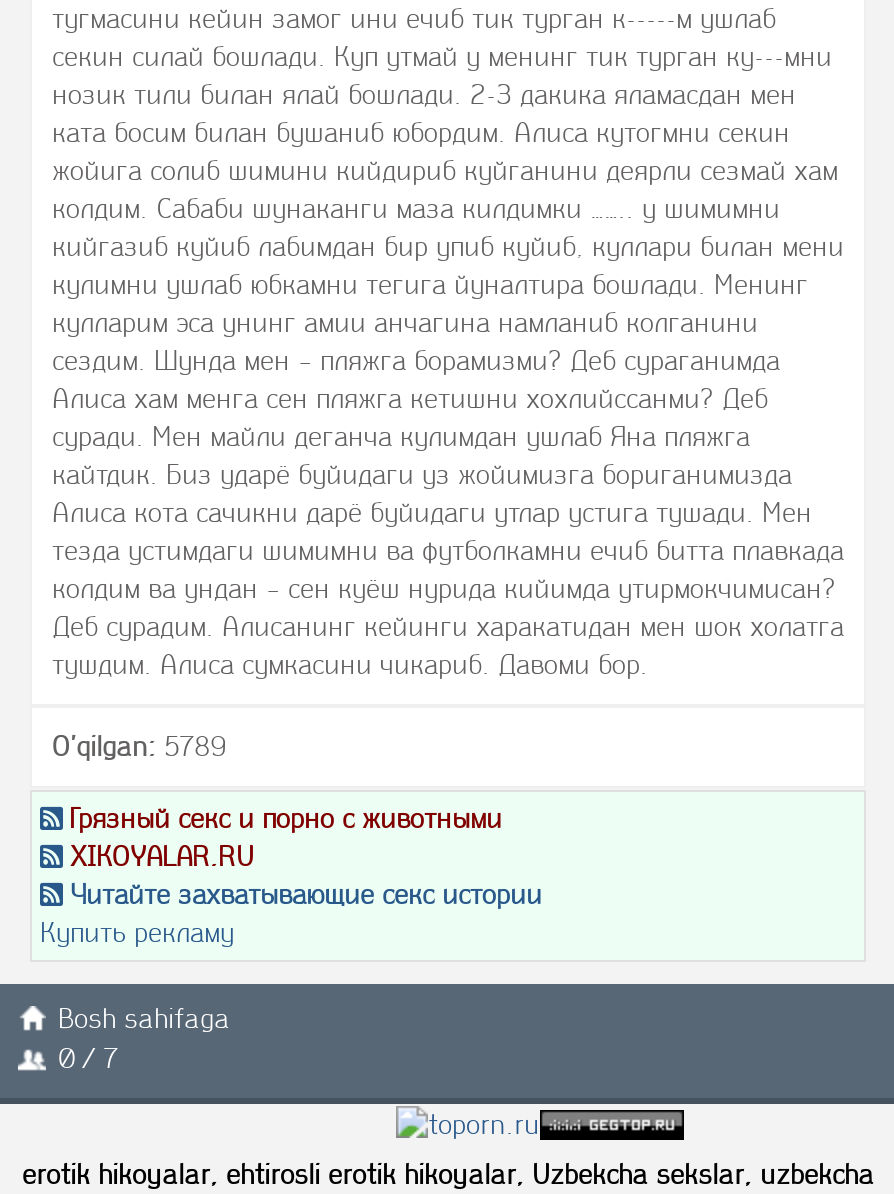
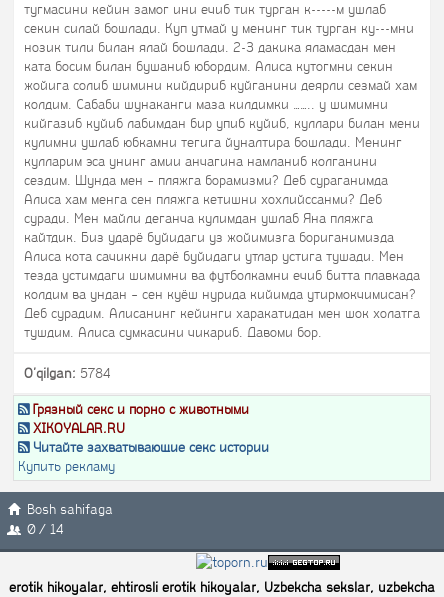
- O'qilgan: 5789
+ O'qilgan: 5784

- 0 / 7
+ 0 / 14
